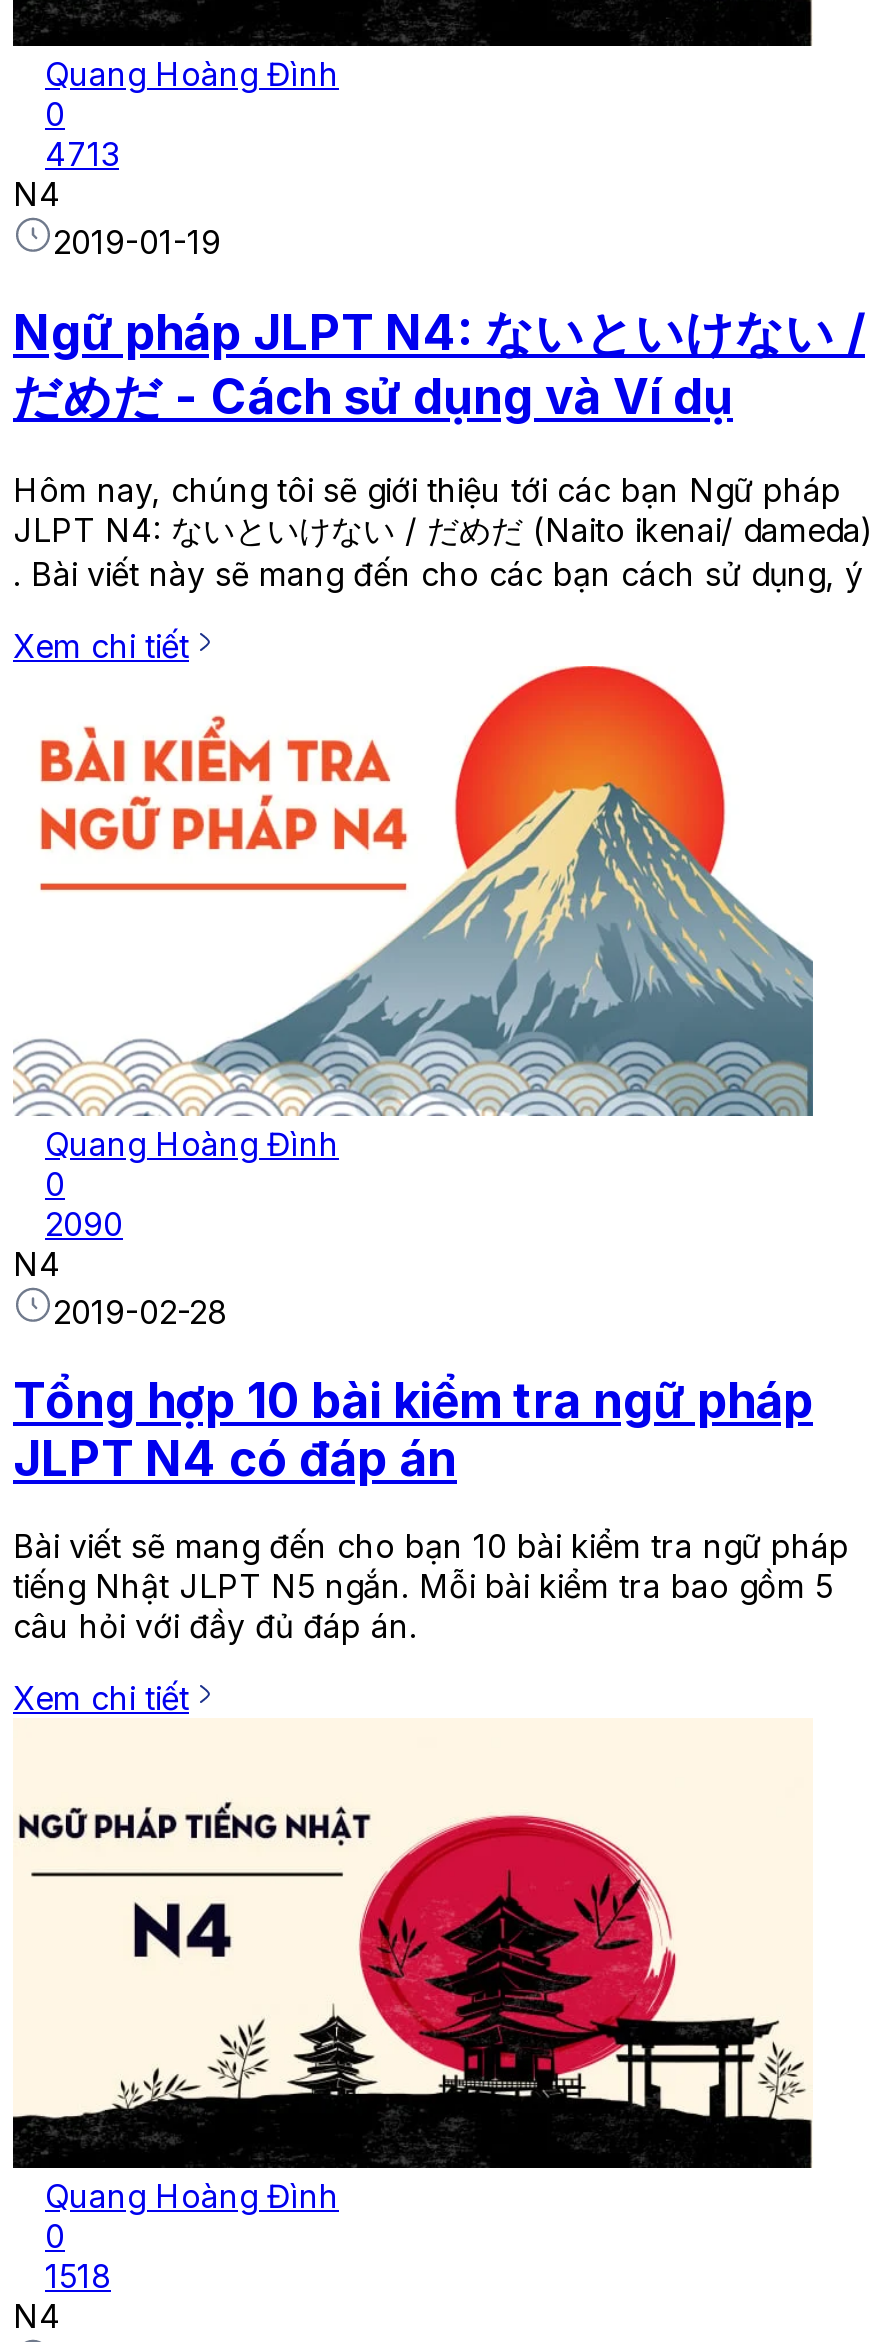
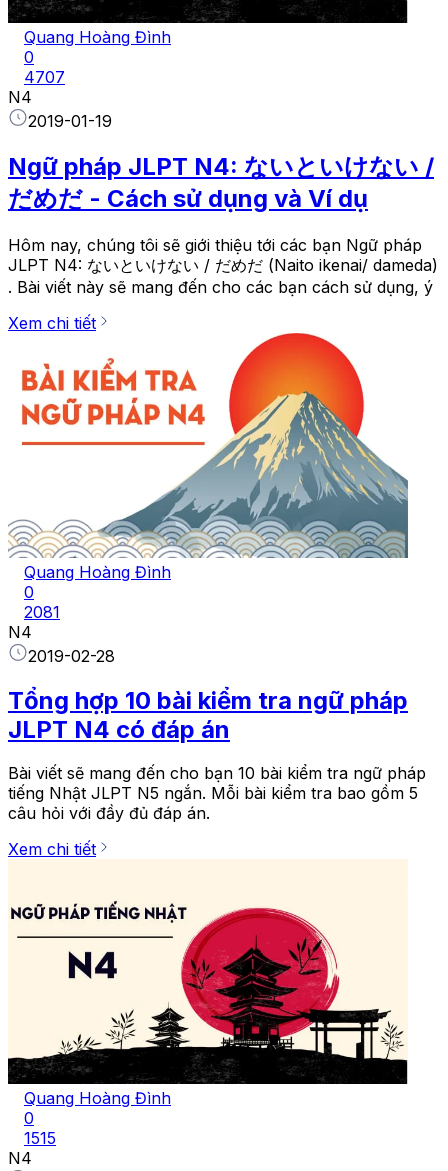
- 4713
+ 4707

- 2090
+ 2081

- 1518
+ 1515
